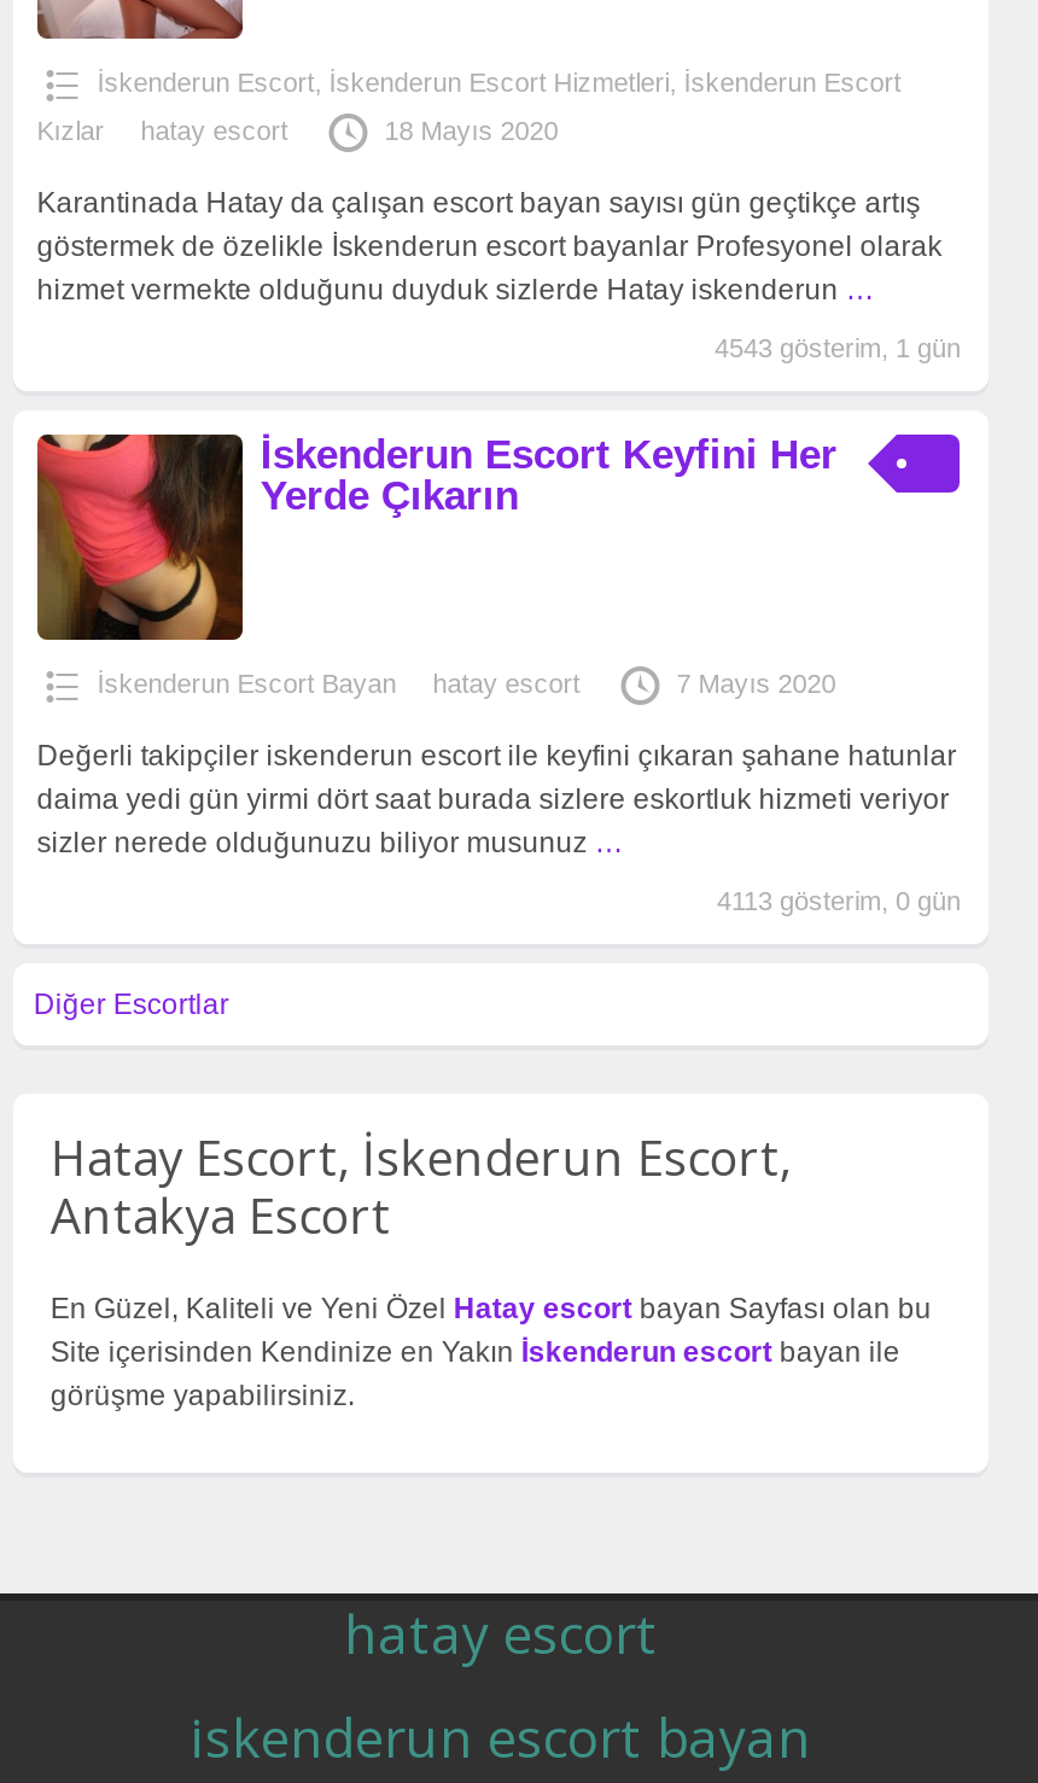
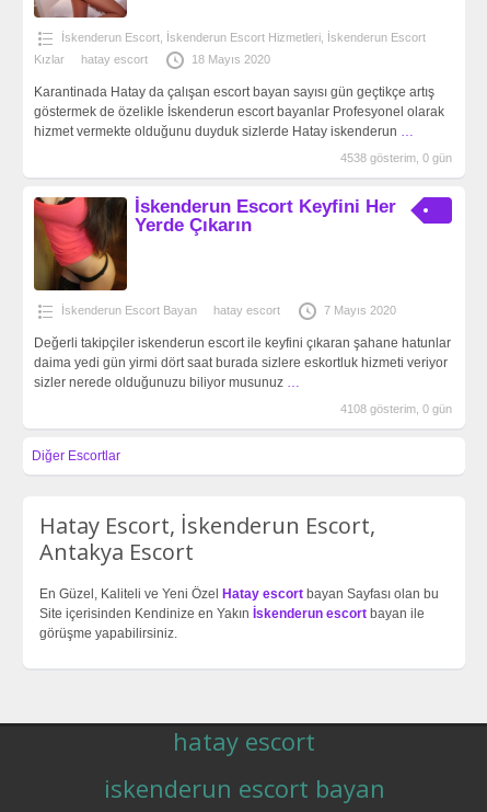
- 4543 gösterim, 1 gün
+ 4538 gösterim, 0 gün

- 4113 gösterim, 0 gün
+ 4108 gösterim, 0 gün
